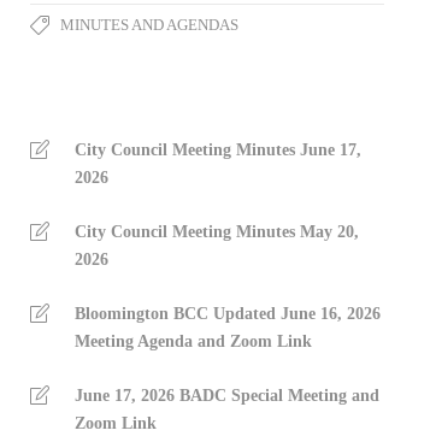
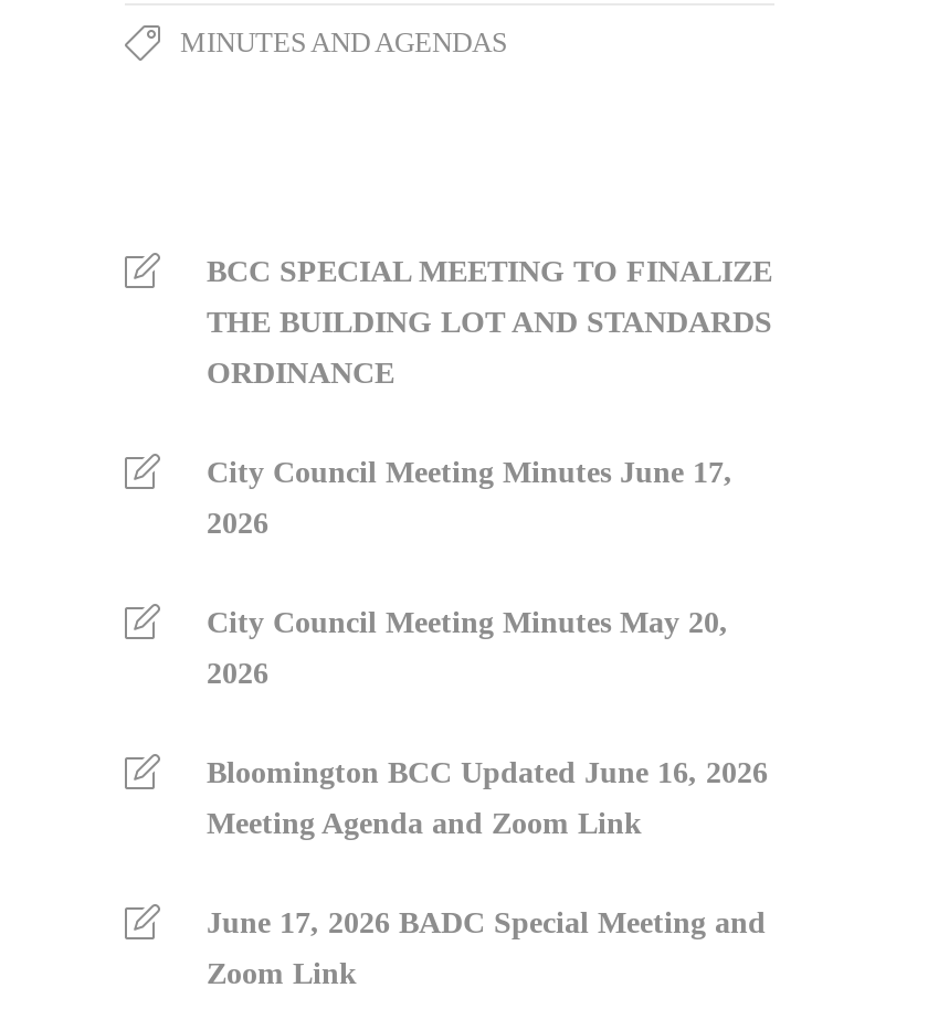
+ BCC SPECIAL MEETING TO FINALIZE
+ THE BUILDING LOT AND STANDARDS
+ ORDINANCE
